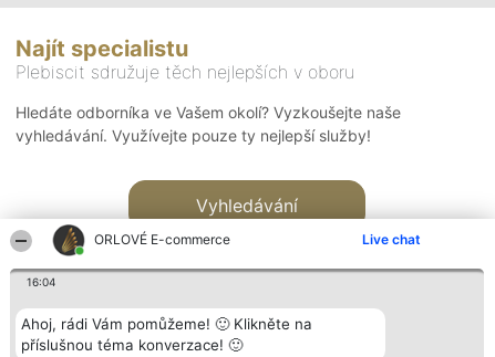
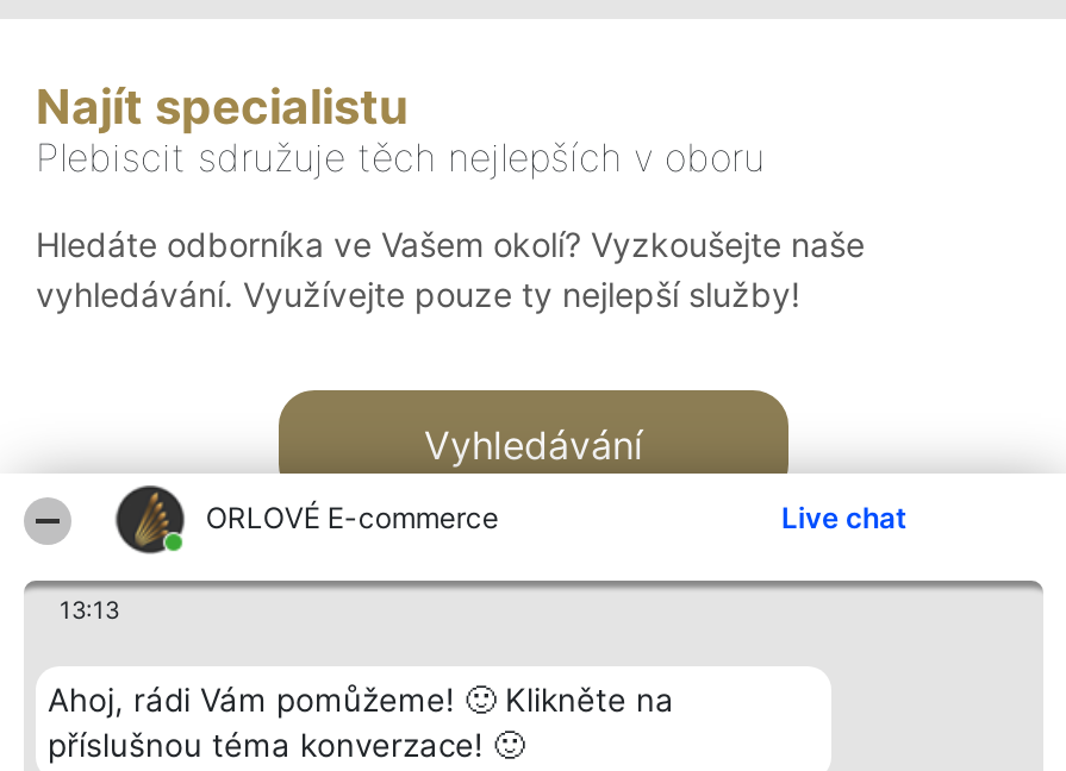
- 16:04
+ 13:13
